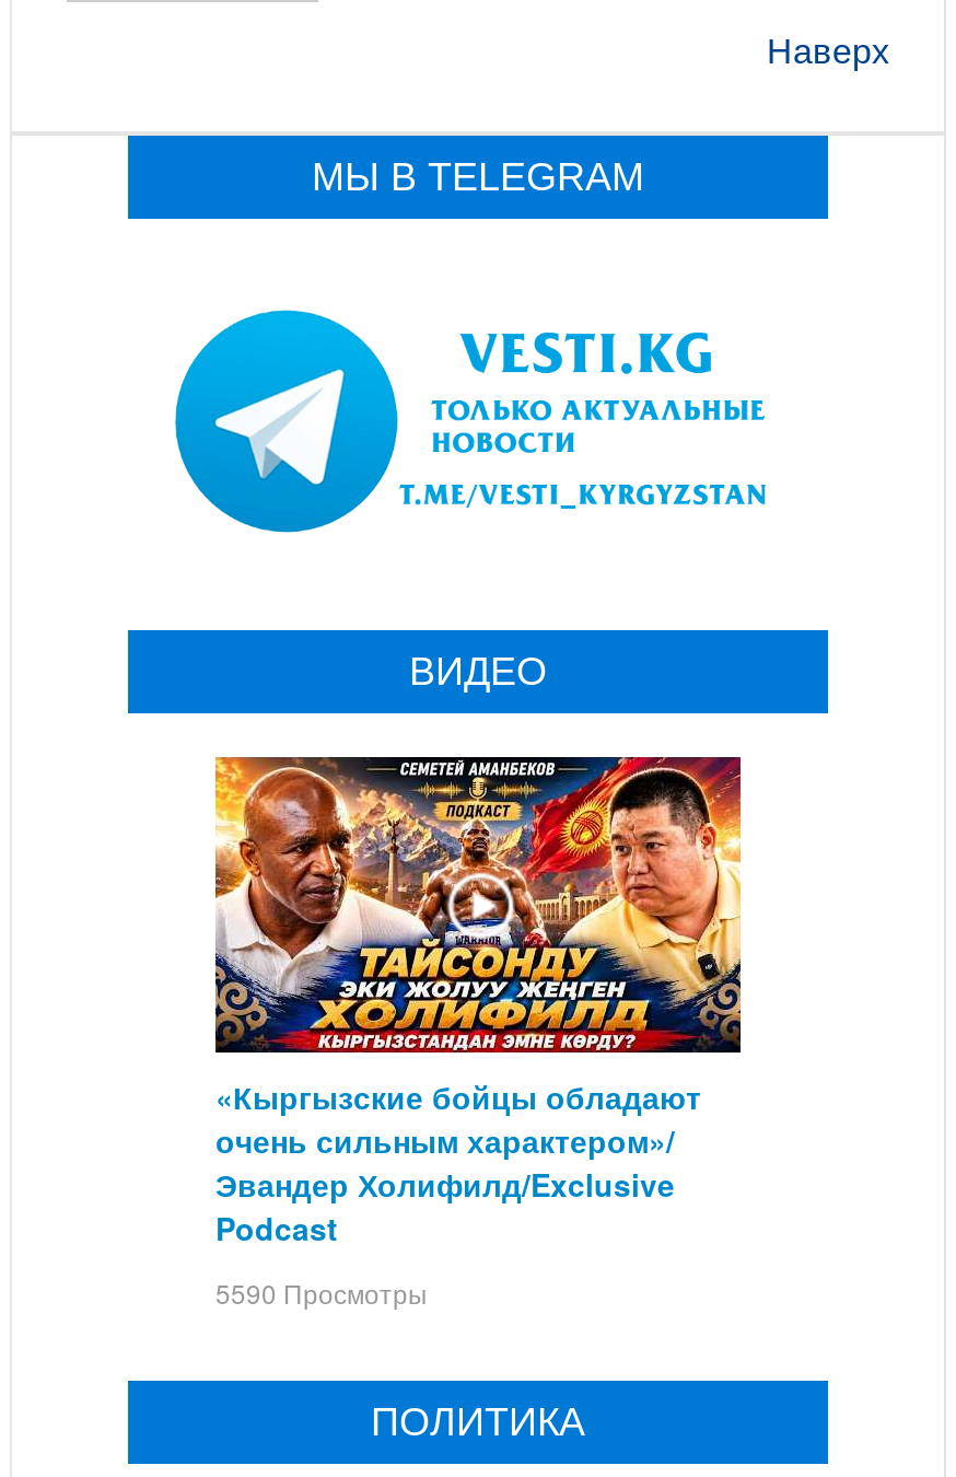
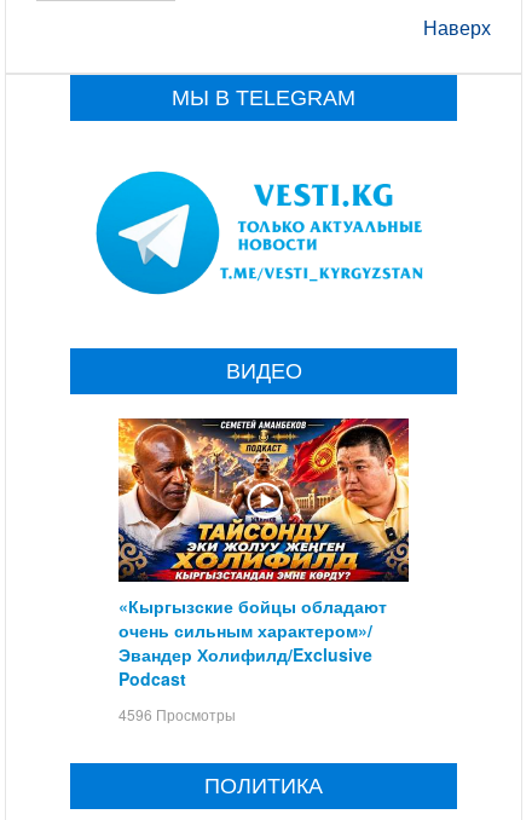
- 5590 Просмотры
+ 4596 Просмотры
